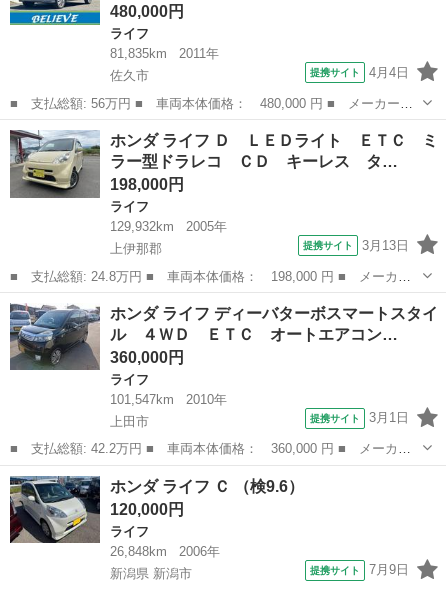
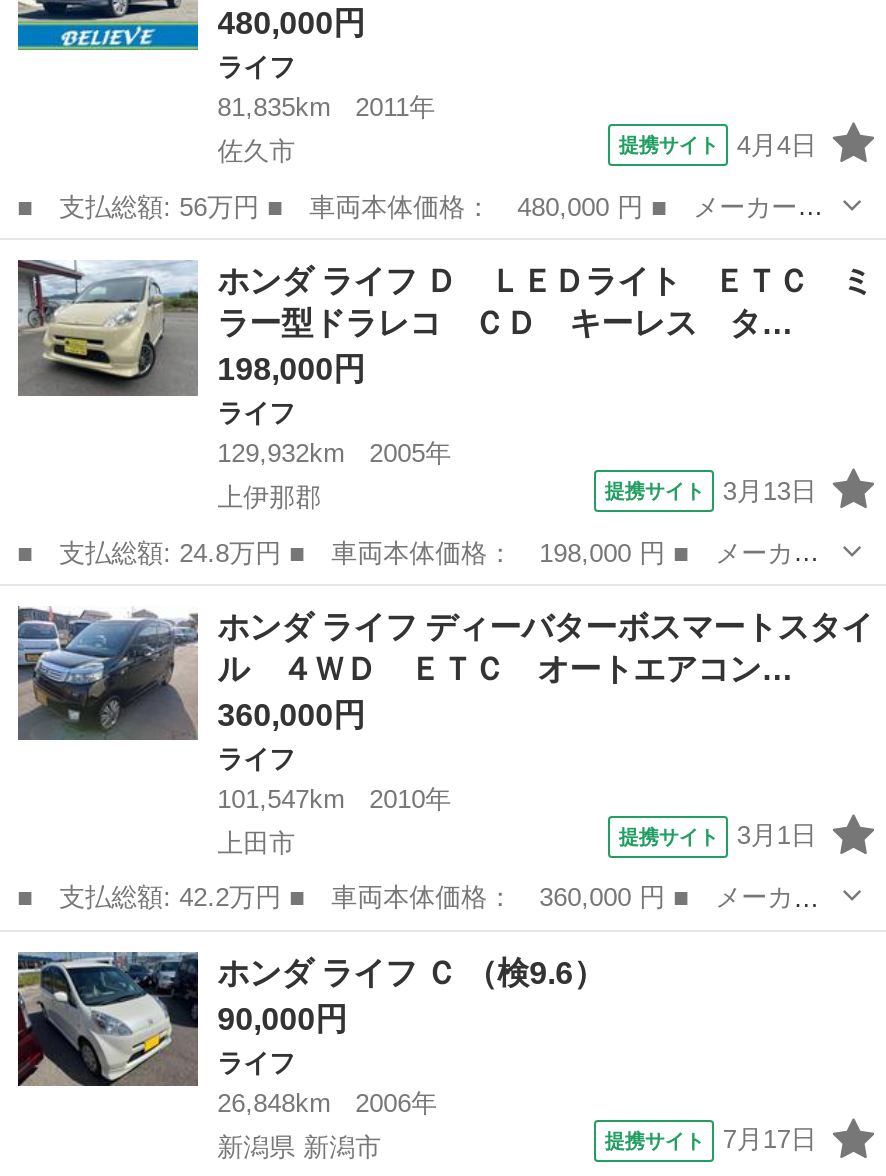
- 120,000円
+ 90,000円

- 提携サイト 7月9日
+ 提携サイト 7月17日
